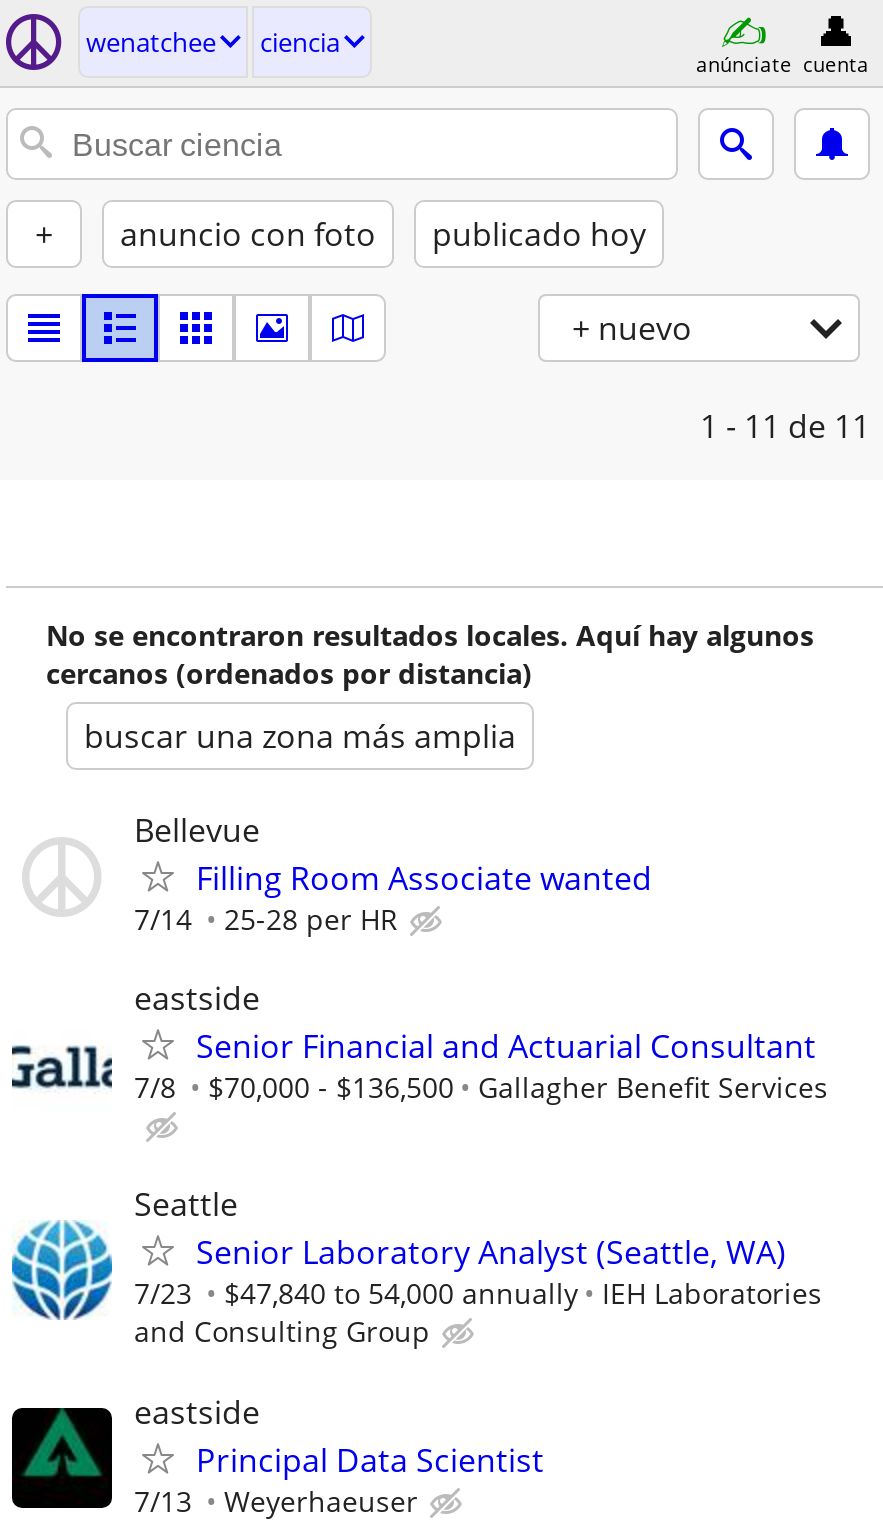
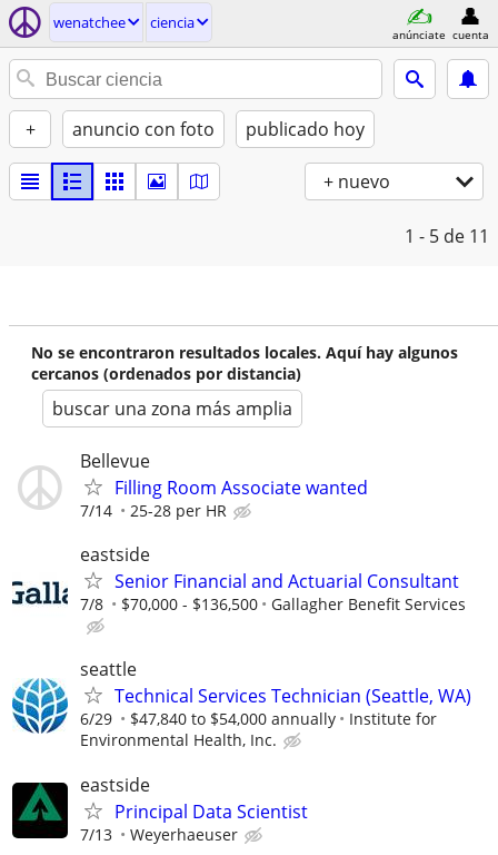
- 1 - 11 de 11
+ 1 - 5 de 11

- Seattle
- Senior Laboratory Analyst (Seattle, WA)
- 7/23
- $47,840 to 54,000 annually
- IEH Laboratories
- and Consulting Group
+ seattle
+ Technical Services Technician (Seattle, WA)
+ 6/29
+ $47,840 to $54,000 annually
+ Institute for
+ Environmental Health, Inc.
